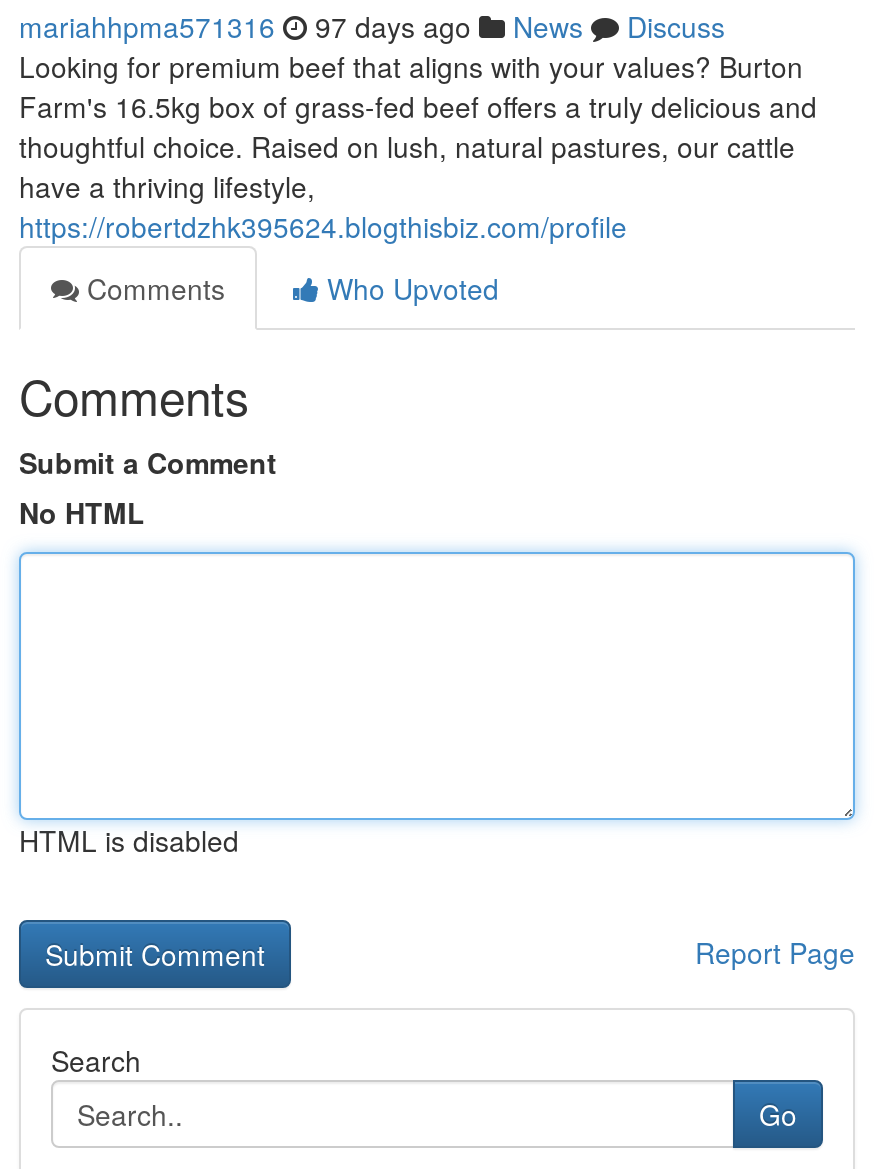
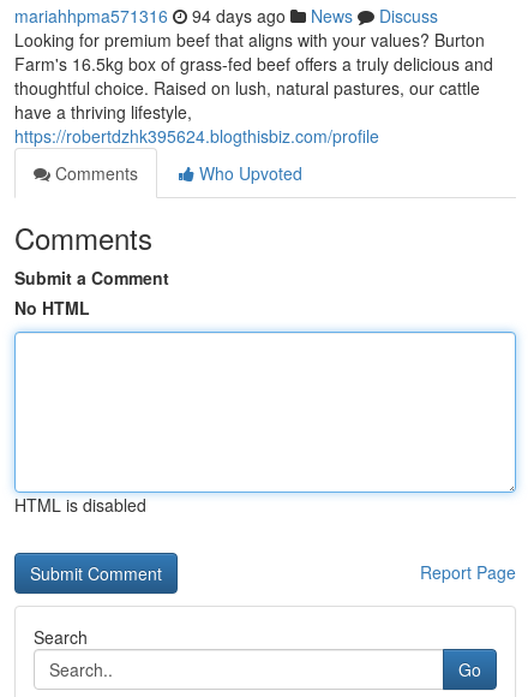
- mariahhpma571316 97 days ago News Discuss
+ mariahhpma571316 94 days ago News Discuss
